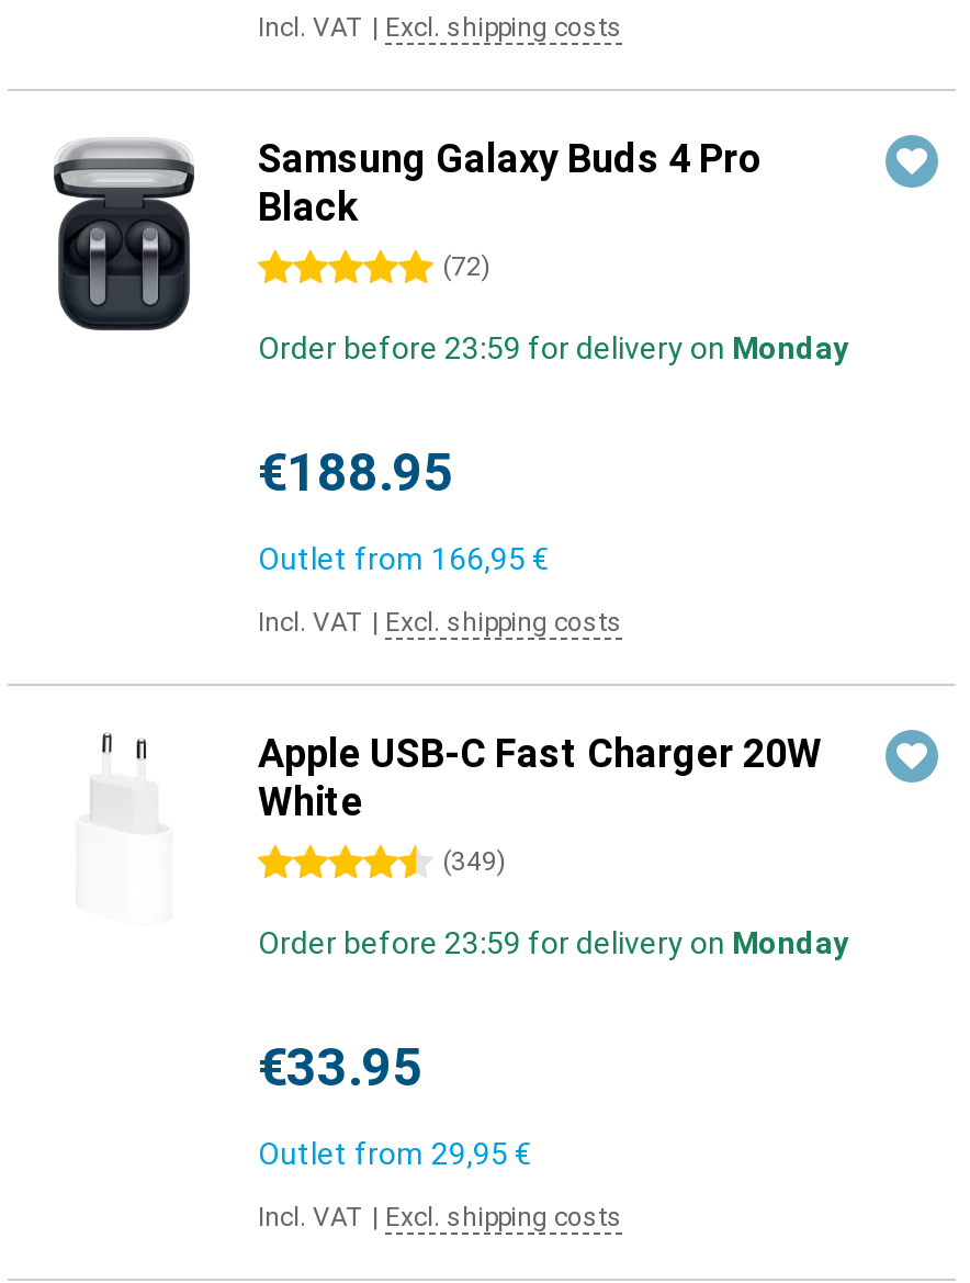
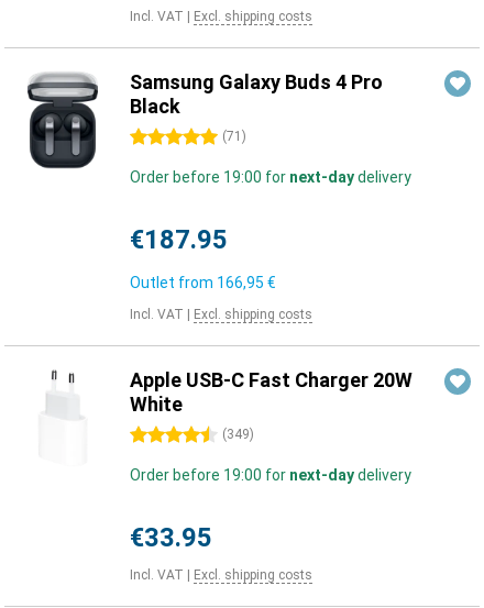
- (72)
+ (71)

- Order before 23:59 for delivery on Monday
+ Order before 19:00 for next-day delivery

- €188.95
+ €187.95

- Order before 23:59 for delivery on Monday
+ Order before 19:00 for next-day delivery

- Outlet from 29,95 €
